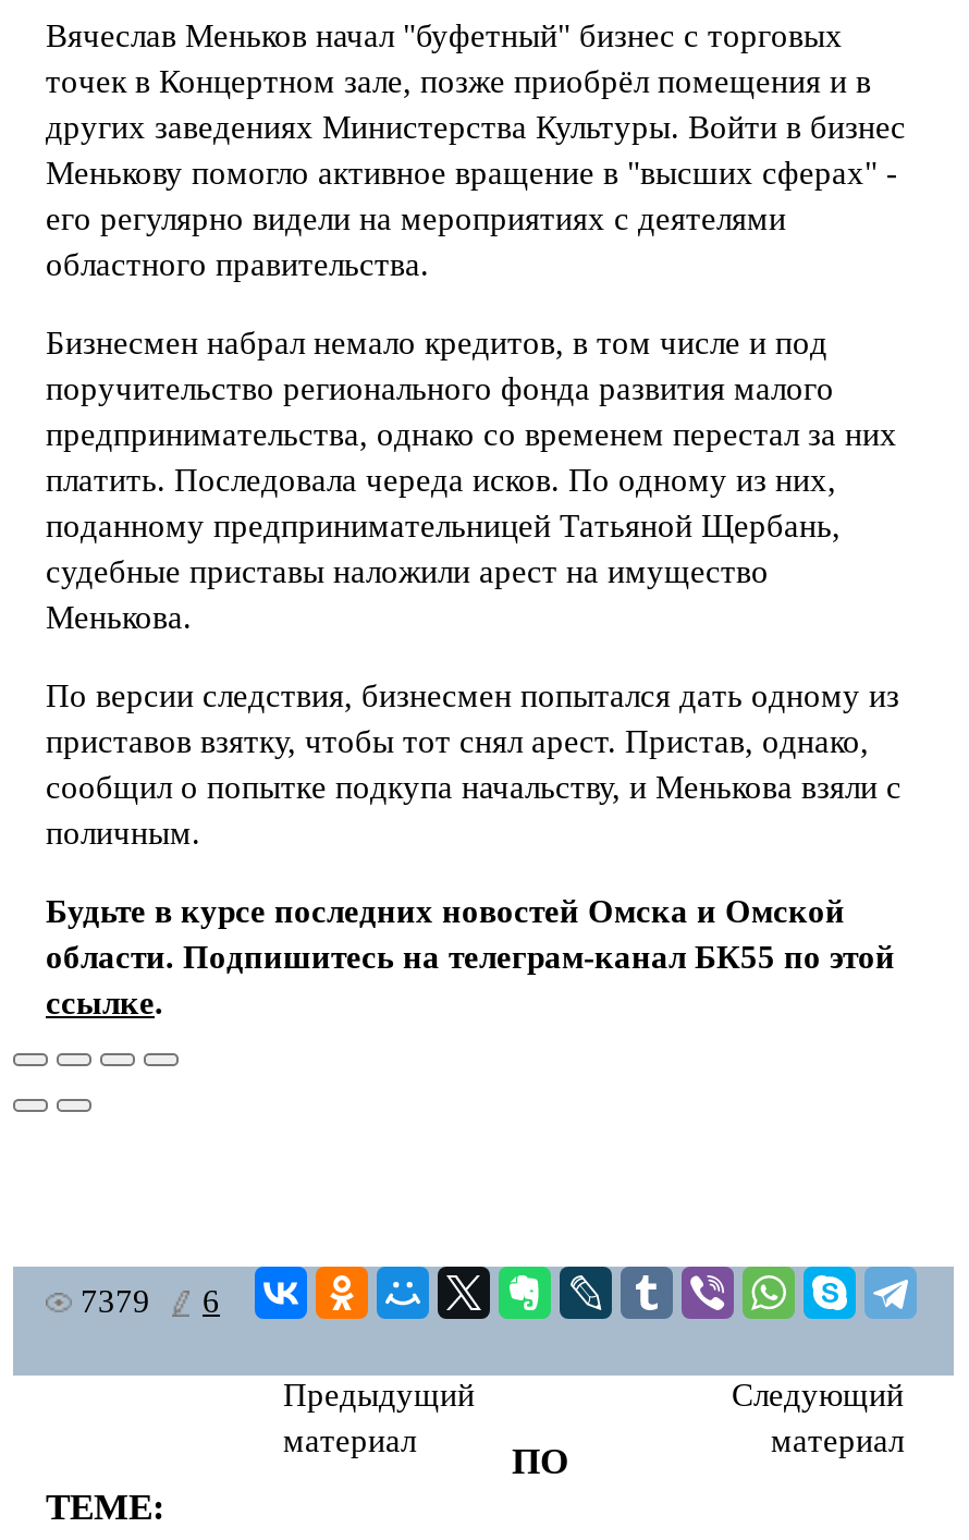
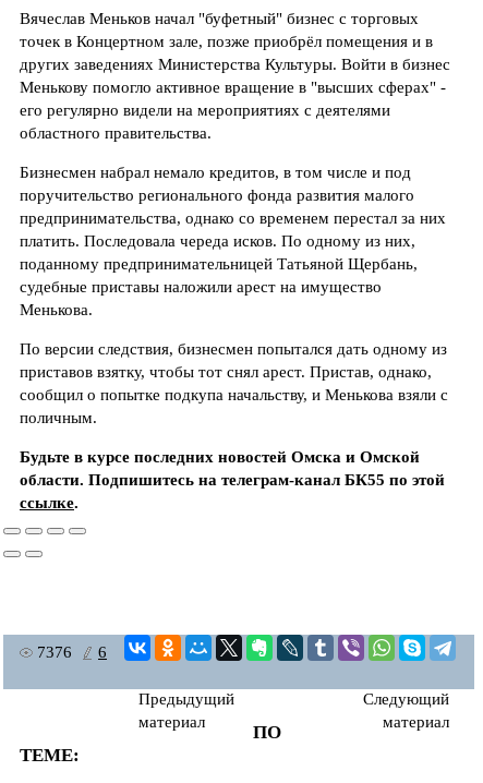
- 7379 6
+ 7376 6
